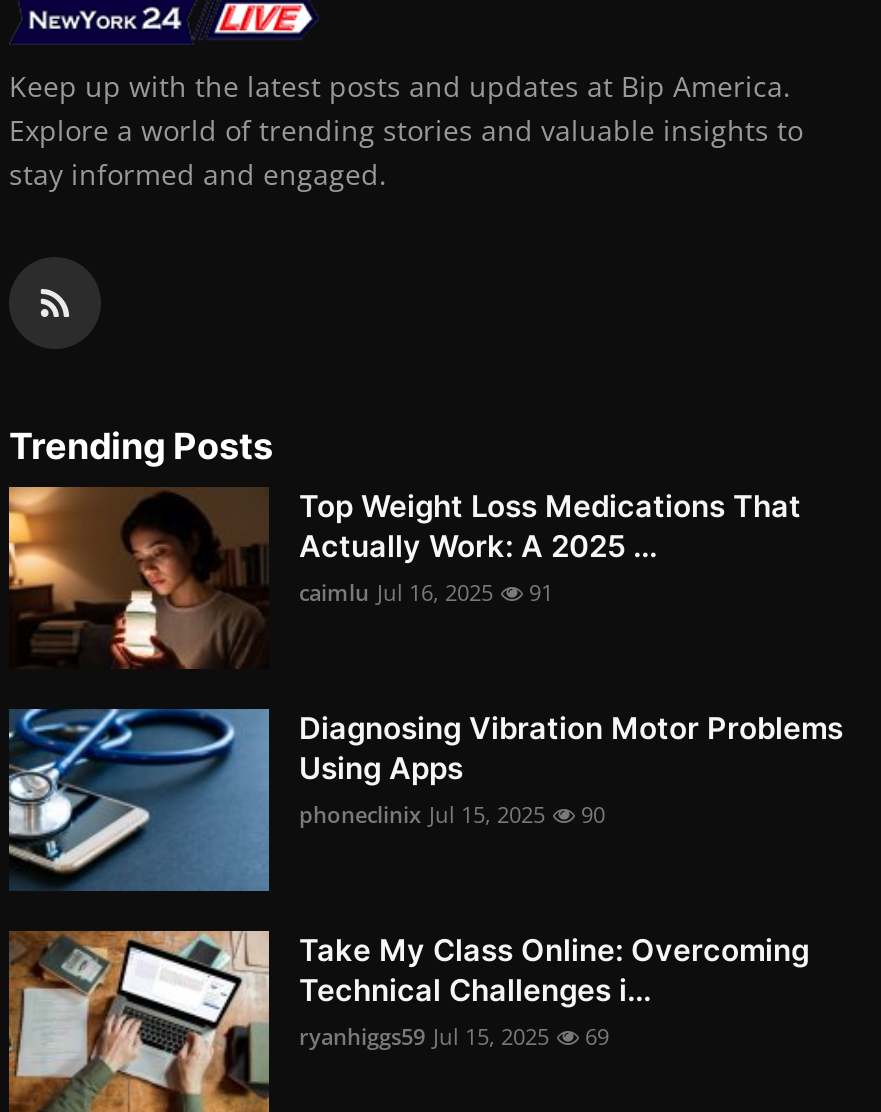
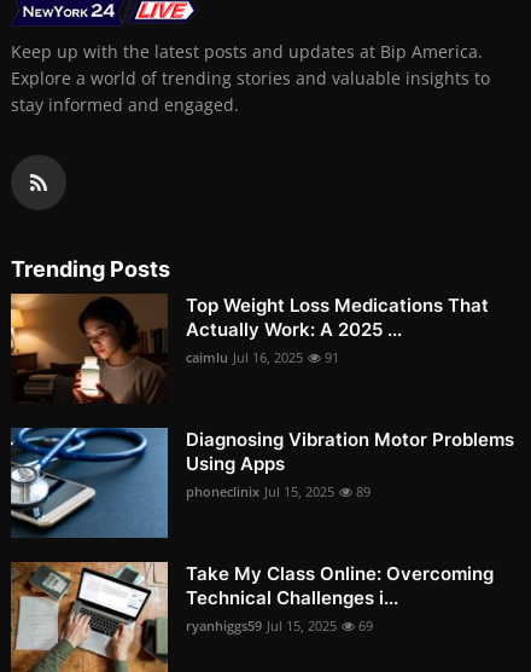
- phoneclinix Jul 15, 2025 90
+ phoneclinix Jul 15, 2025 89
